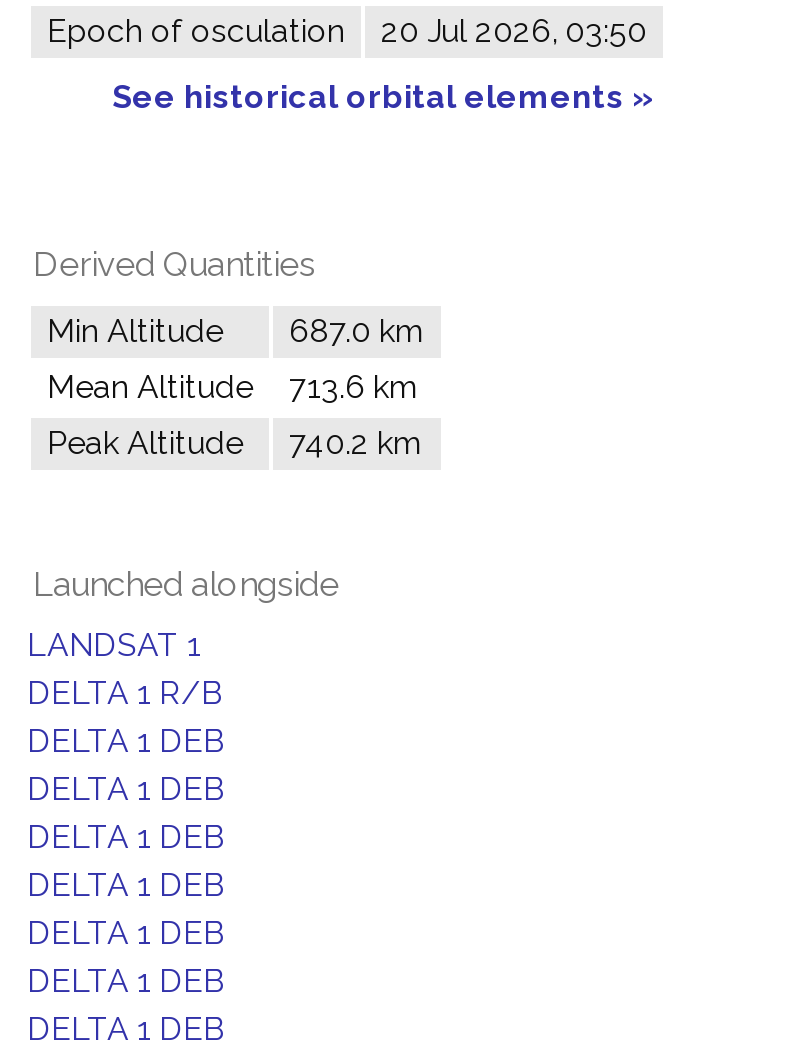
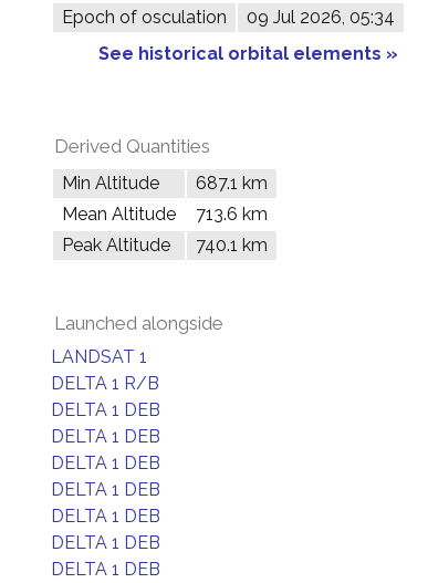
- Epoch of osculation 20 Jul 2026, 03:50
+ Epoch of osculation 09 Jul 2026, 05:34

- Min Altitude 687.0 km
+ Min Altitude 687.1 km

- Peak Altitude 740.2 km
+ Peak Altitude 740.1 km
